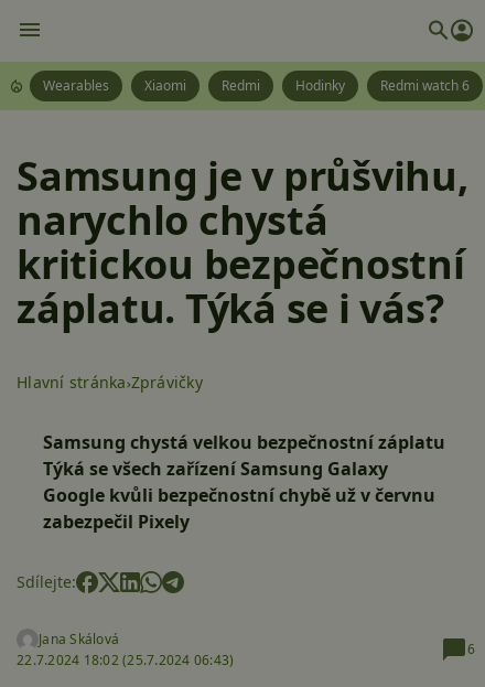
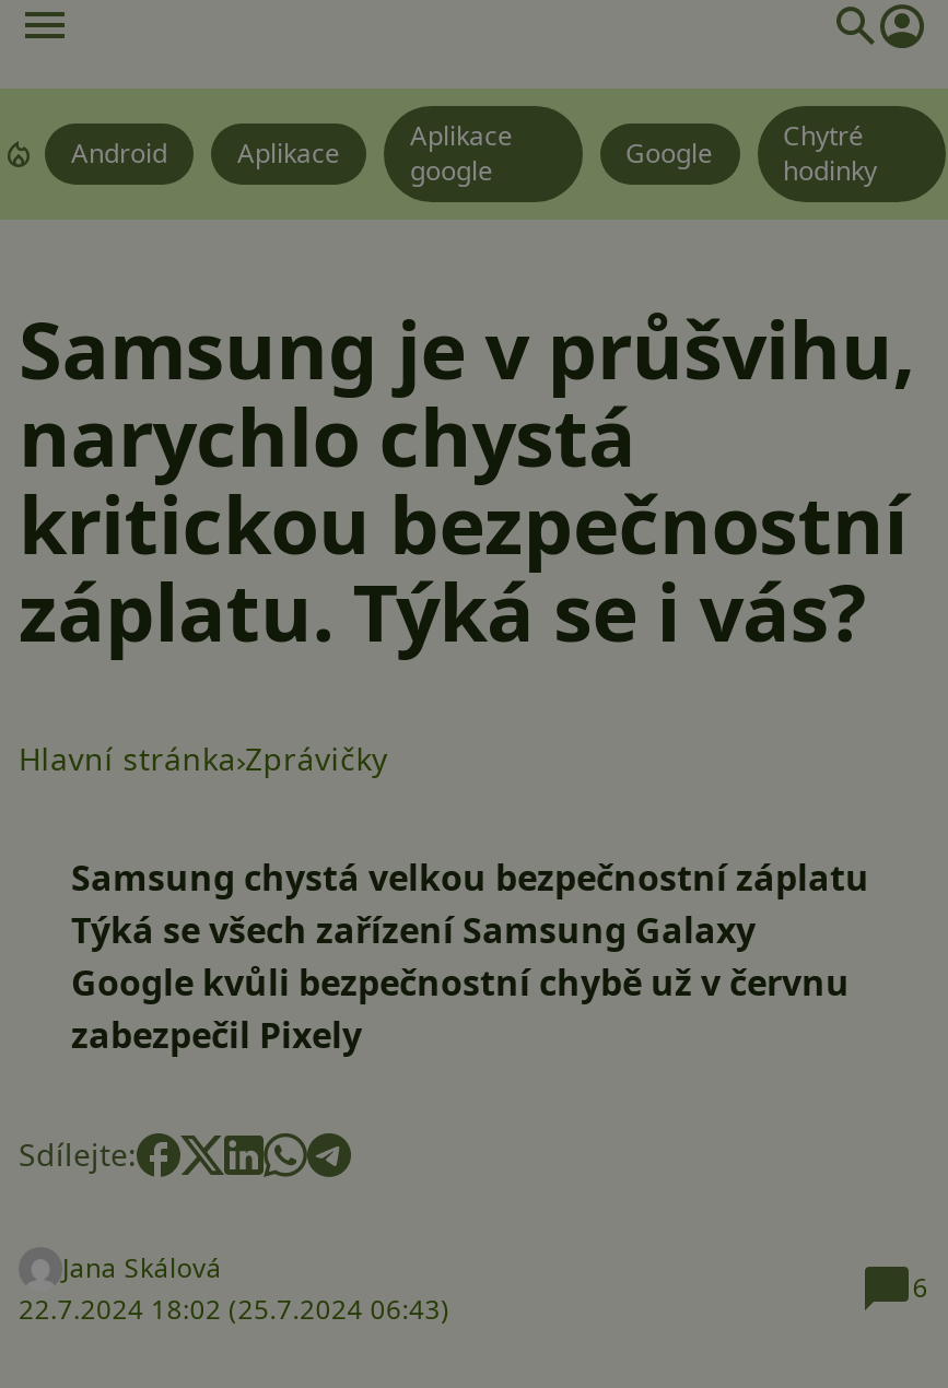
- Wearables
- Xiaomi
- Redmi
- Hodinky
- Redmi watch 6
+ Android
+ Aplikace
+ Aplikace
+ google
+ Google
+ Chytré
+ hodinky
